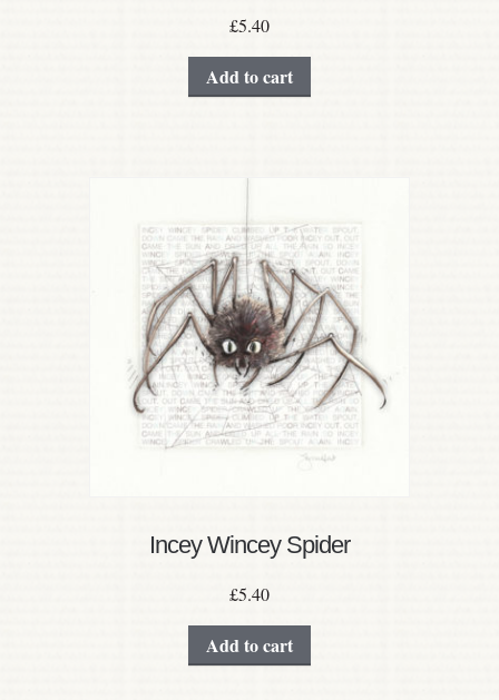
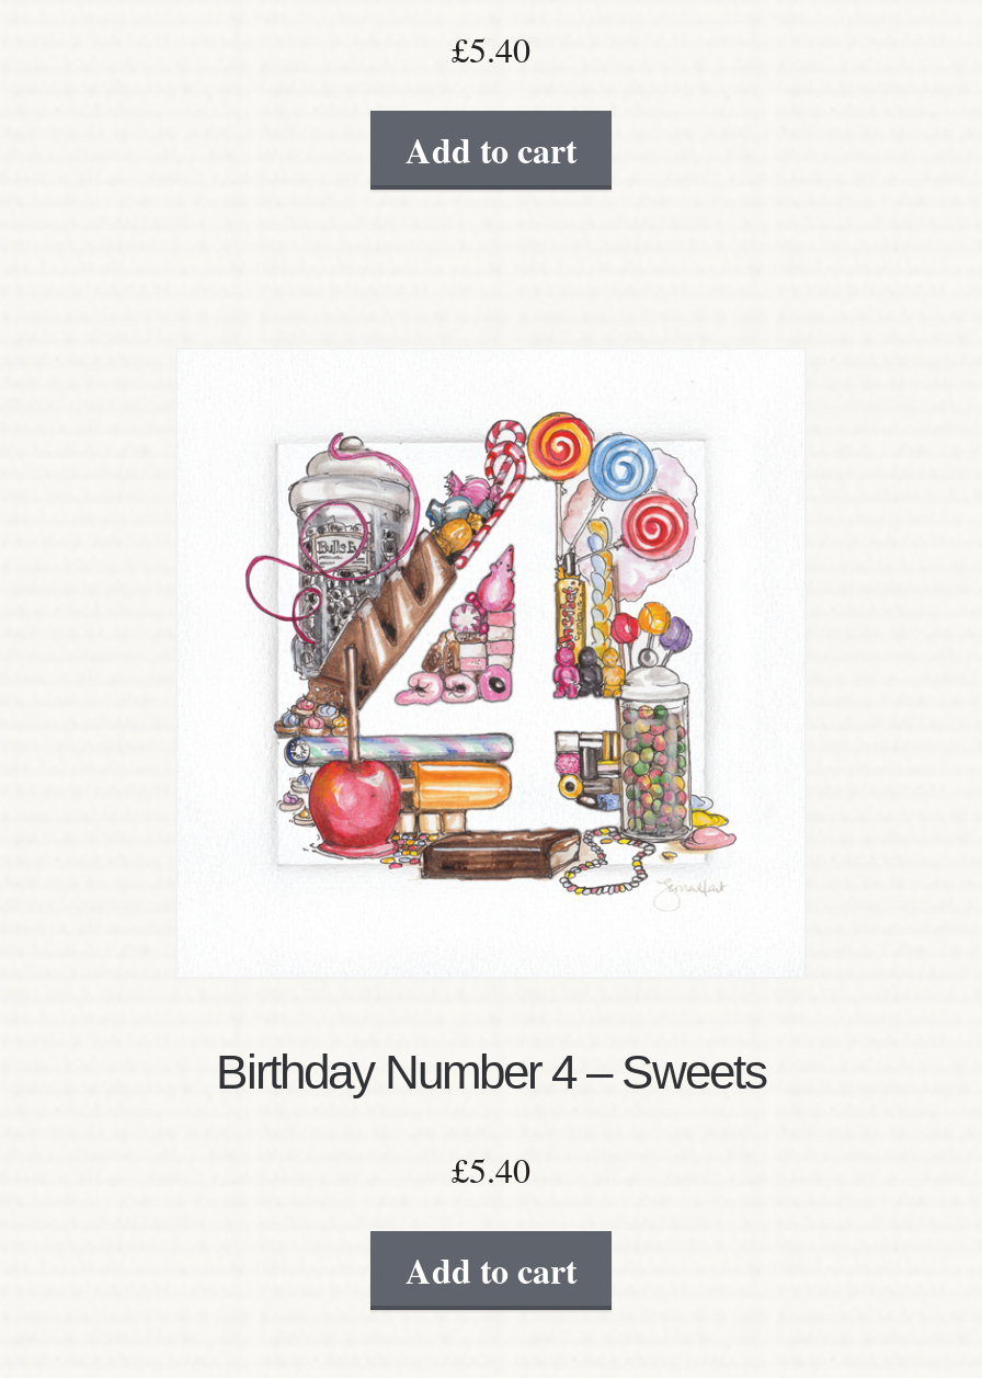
- [image]
+ [image]

- Incey Wincey Spider
+ Birthday Number 4 – Sweets
